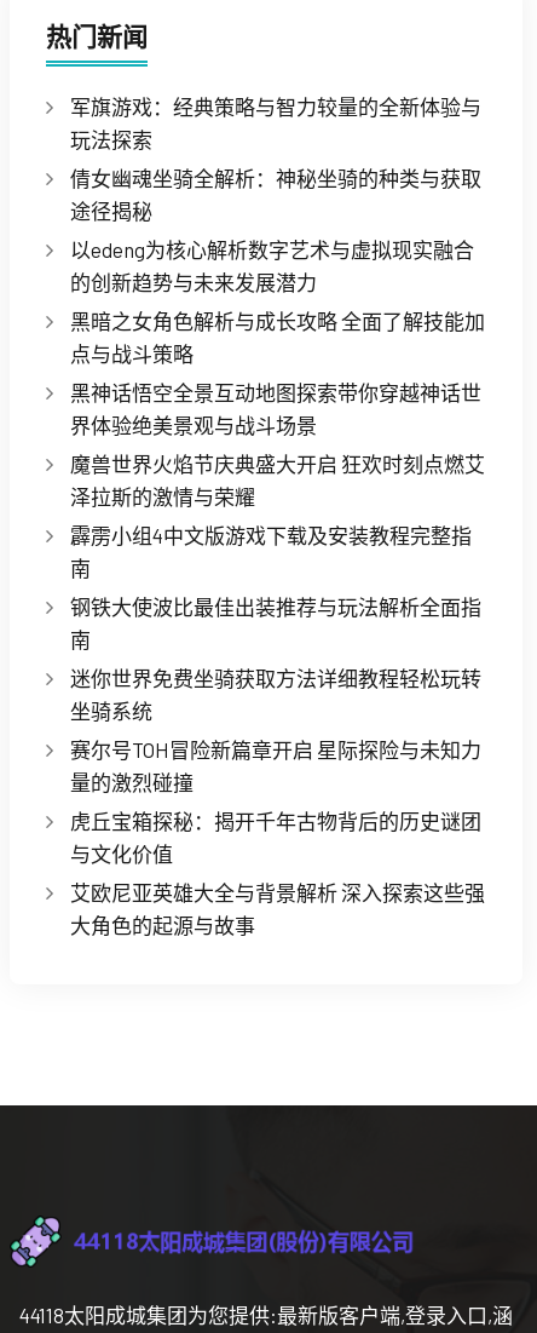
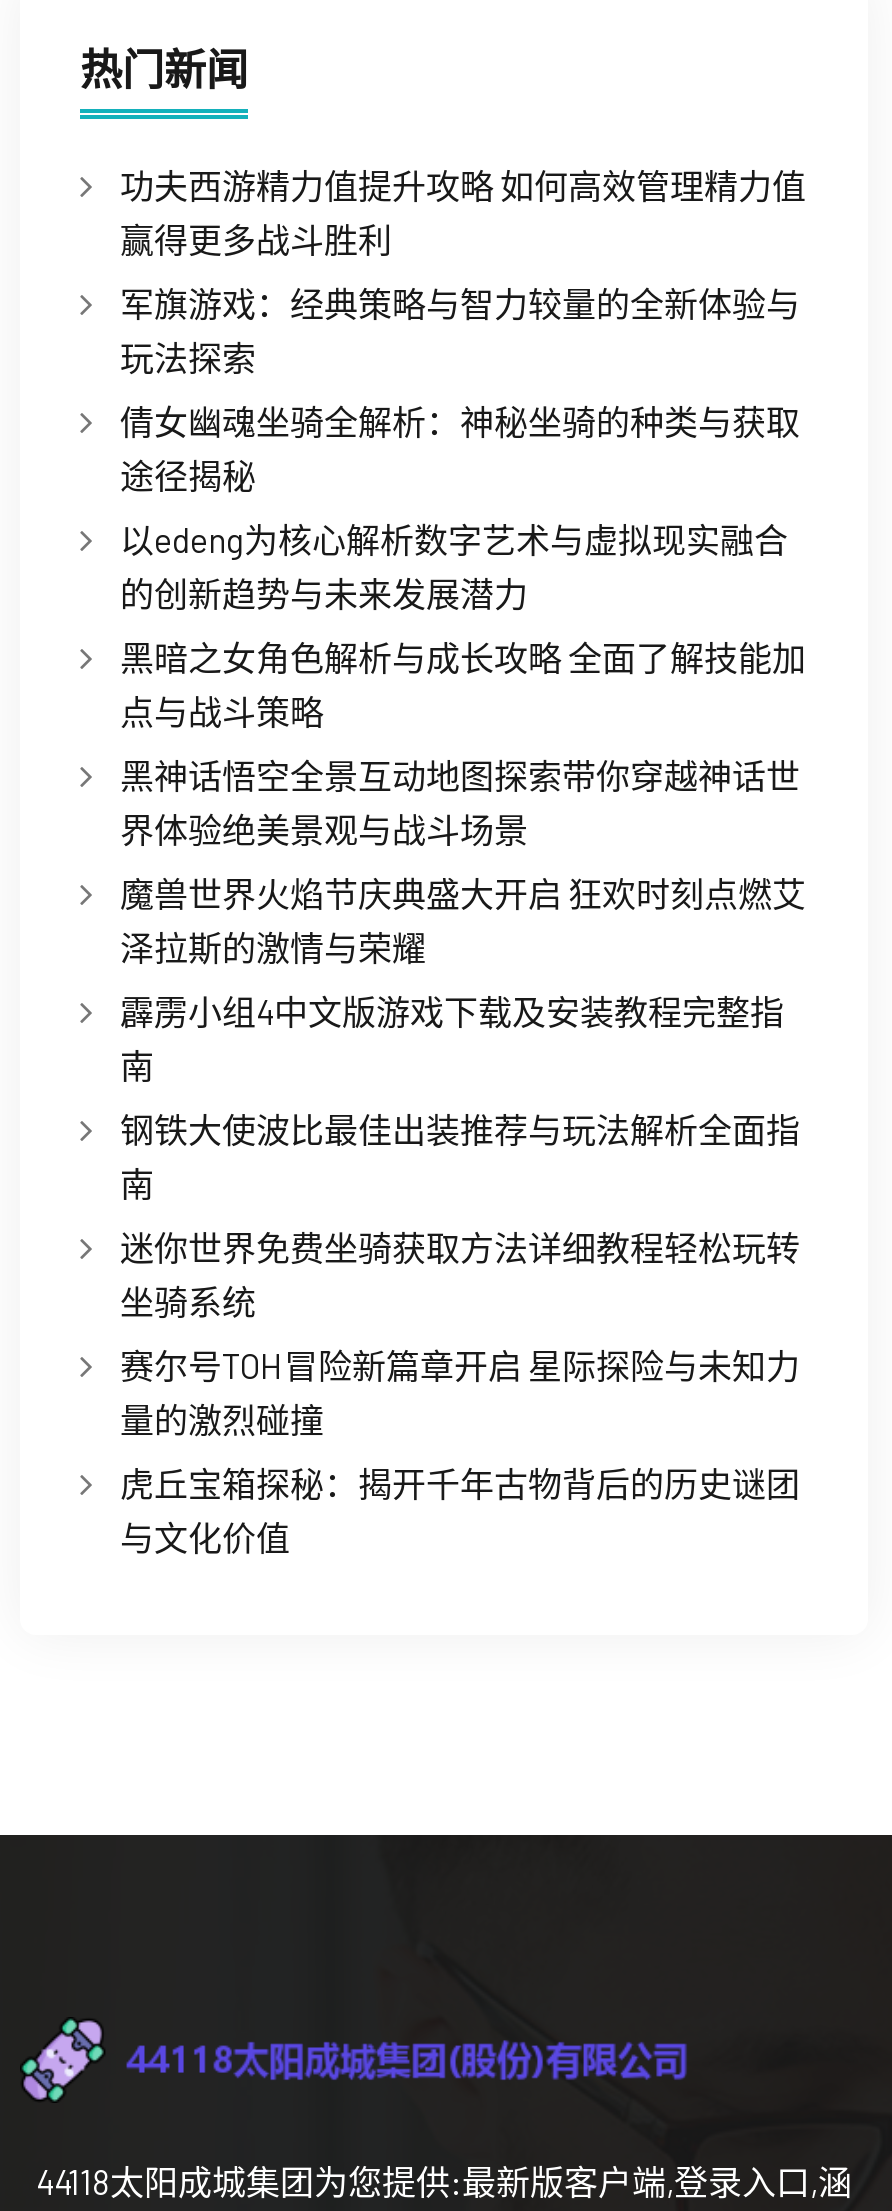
+ 功夫西游精力值提升攻略 如何高效管理精力值
+ 赢得更多战斗胜利

moved down: 军旗游戏：经典策略与智力较量的全新体验与 | 玩法探索 | 倩女幽魂坐骑全解析：神秘坐骑的种类与获取 | ... | 虎丘宝箱探秘：揭开千年古物背后的历史谜团 | 与文化价值

- 艾欧尼亚英雄大全与背景解析 深入探索这些强
- 大角色的起源与故事
